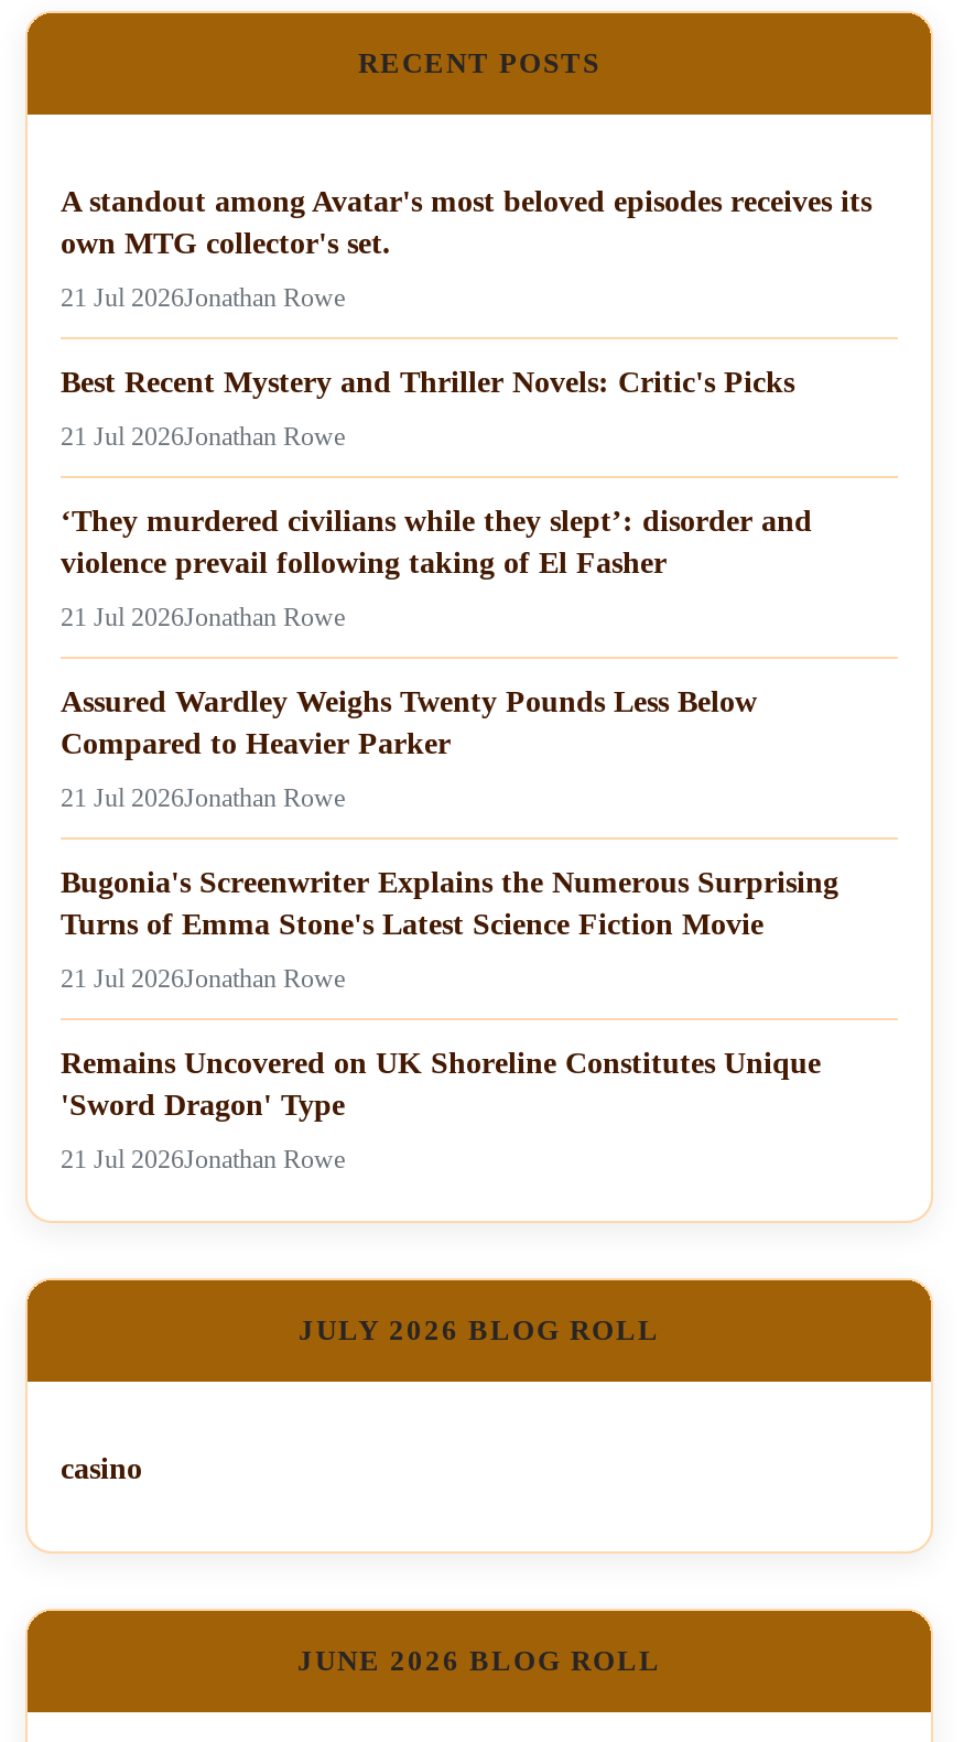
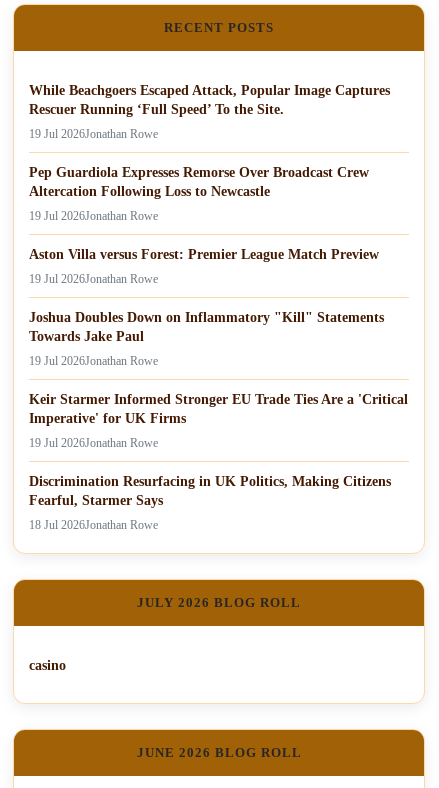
- A standout among Avatar's most beloved episodes receives its
- own MTG collector's set.
+ While Beachgoers Escaped Attack, Popular Image Captures
+ Rescuer Running ‘Full Speed’ To the Site.

- 21 Jul 2026Jonathan Rowe
+ 19 Jul 2026Jonathan Rowe

- Best Recent Mystery and Thriller Novels: Critic's Picks
+ Pep Guardiola Expresses Remorse Over Broadcast Crew
+ Altercation Following Loss to Newcastle

- 21 Jul 2026Jonathan Rowe
+ 19 Jul 2026Jonathan Rowe

- ‘They murdered civilians while they slept’: disorder and
- violence prevail following taking of El Fasher
+ Aston Villa versus Forest: Premier League Match Preview

- 21 Jul 2026Jonathan Rowe
+ 19 Jul 2026Jonathan Rowe

- Assured Wardley Weighs Twenty Pounds Less Below
- Compared to Heavier Parker
+ Joshua Doubles Down on Inflammatory "Kill" Statements
+ Towards Jake Paul

- 21 Jul 2026Jonathan Rowe
+ 19 Jul 2026Jonathan Rowe

- Bugonia's Screenwriter Explains the Numerous Surprising
- Turns of Emma Stone's Latest Science Fiction Movie
+ Keir Starmer Informed Stronger EU Trade Ties Are a 'Critical
+ Imperative' for UK Firms

- 21 Jul 2026Jonathan Rowe
+ 19 Jul 2026Jonathan Rowe

- Remains Uncovered on UK Shoreline Constitutes Unique
- 'Sword Dragon' Type
+ Discrimination Resurfacing in UK Politics, Making Citizens
+ Fearful, Starmer Says

- 21 Jul 2026Jonathan Rowe
+ 18 Jul 2026Jonathan Rowe
